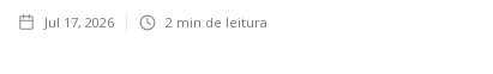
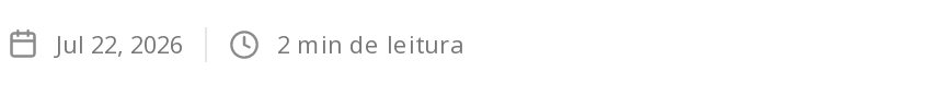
- Jul 17, 2026
+ Jul 22, 2026
